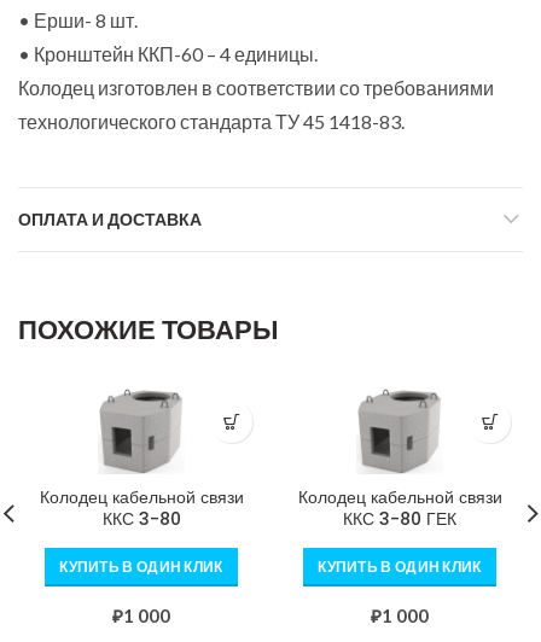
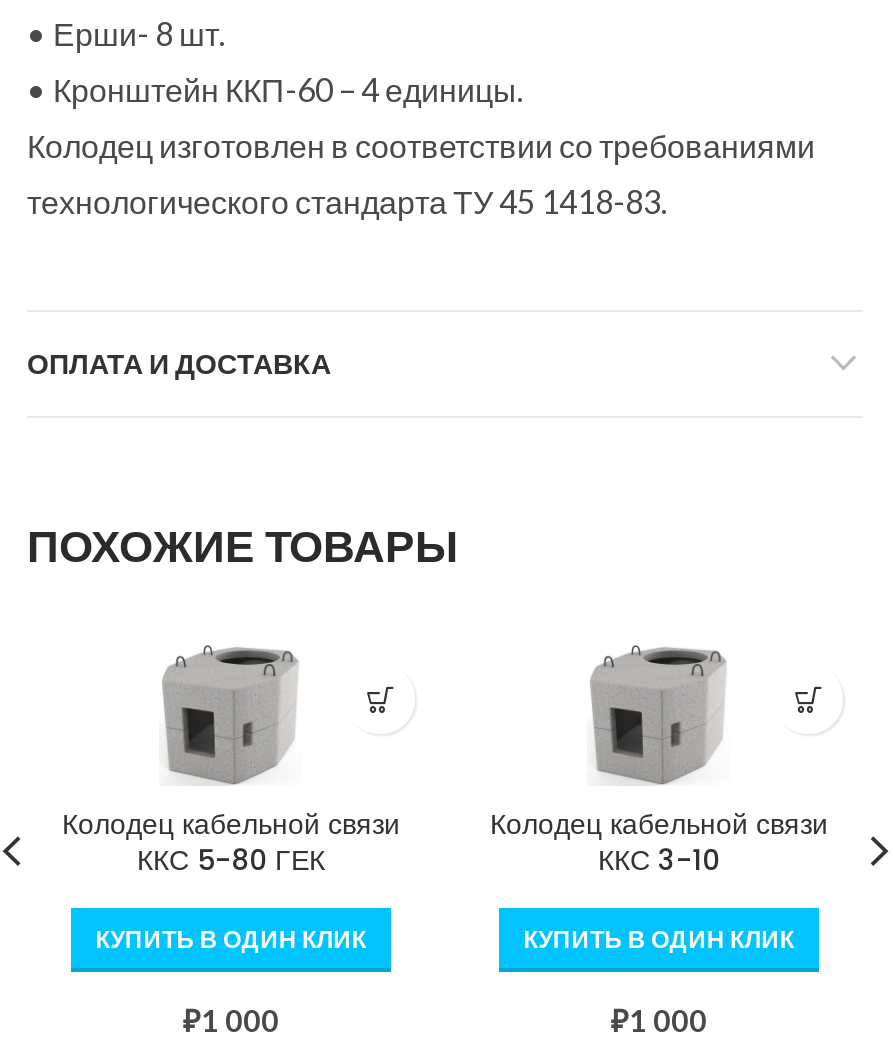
- ККС 3-80
+ ККС 5-80 ГЕК

- ККС 3-80 ГЕК
+ ККС 3-10
